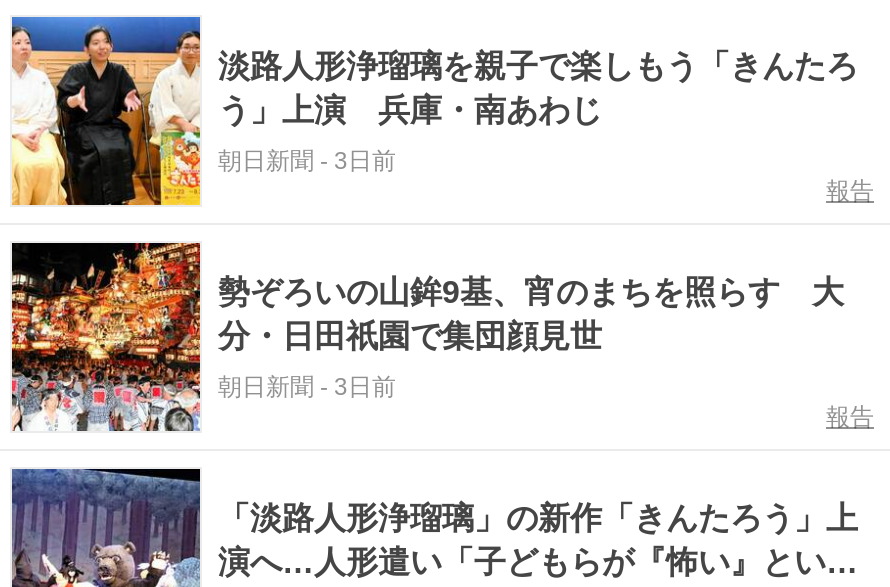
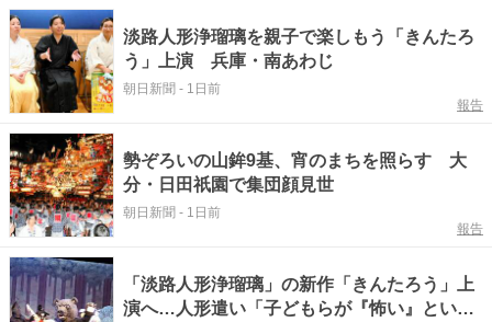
- 朝日新聞- 3日前
+ 朝日新聞- 1日前

- 朝日新聞- 3日前
+ 朝日新聞- 1日前
